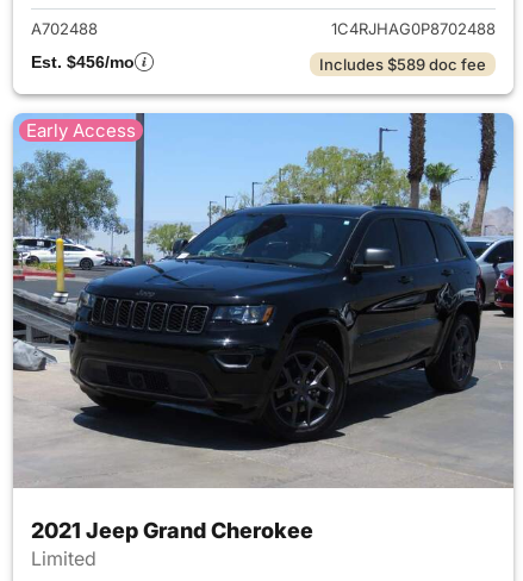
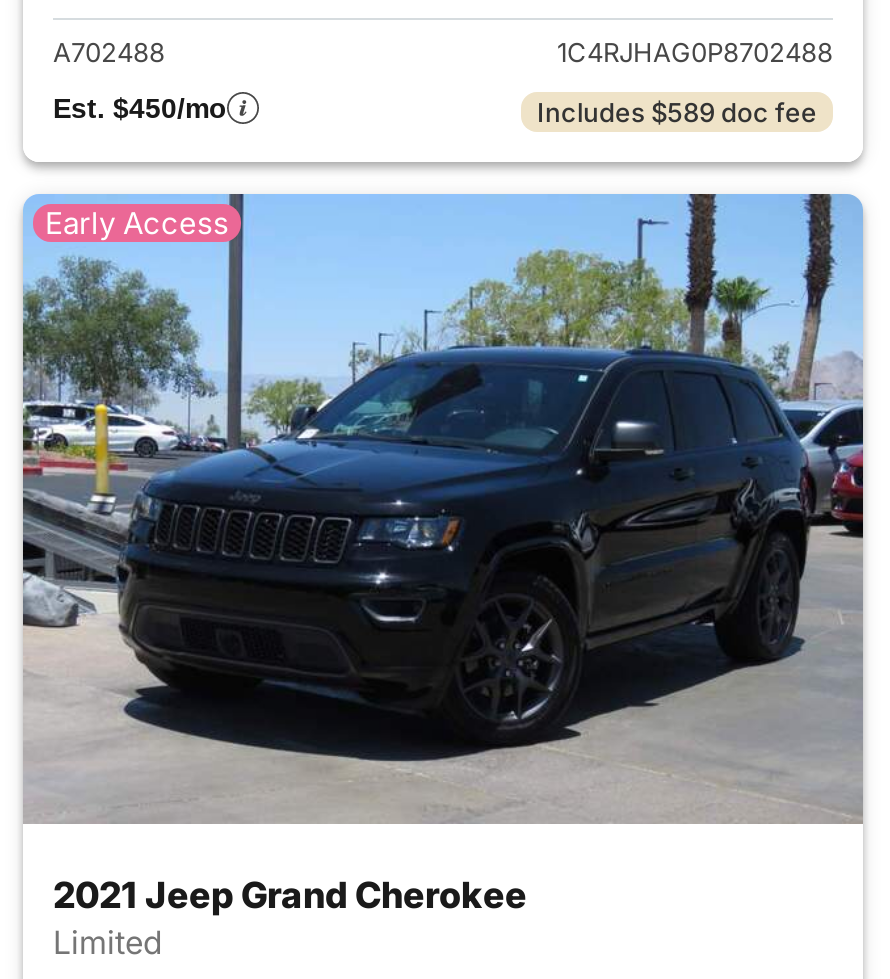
- Est. $456/mo
+ Est. $450/mo
